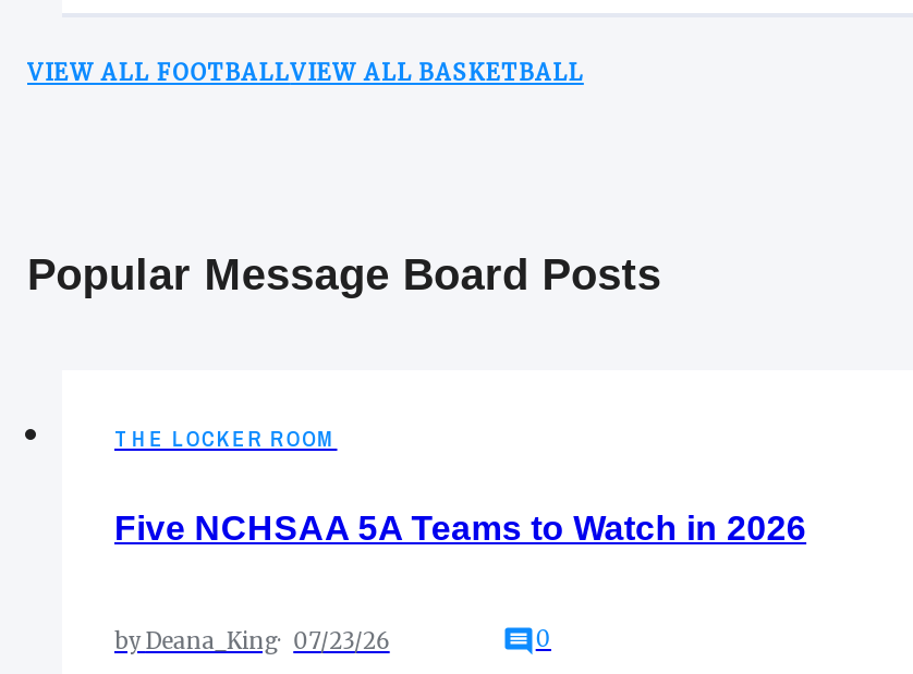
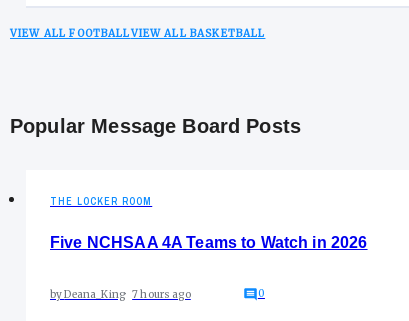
- Five NCHSAA 5A Teams to Watch in 2026
+ Five NCHSAA 4A Teams to Watch in 2026

- by Deana_King 07/23/26
+ by Deana_King 7 hours ago
